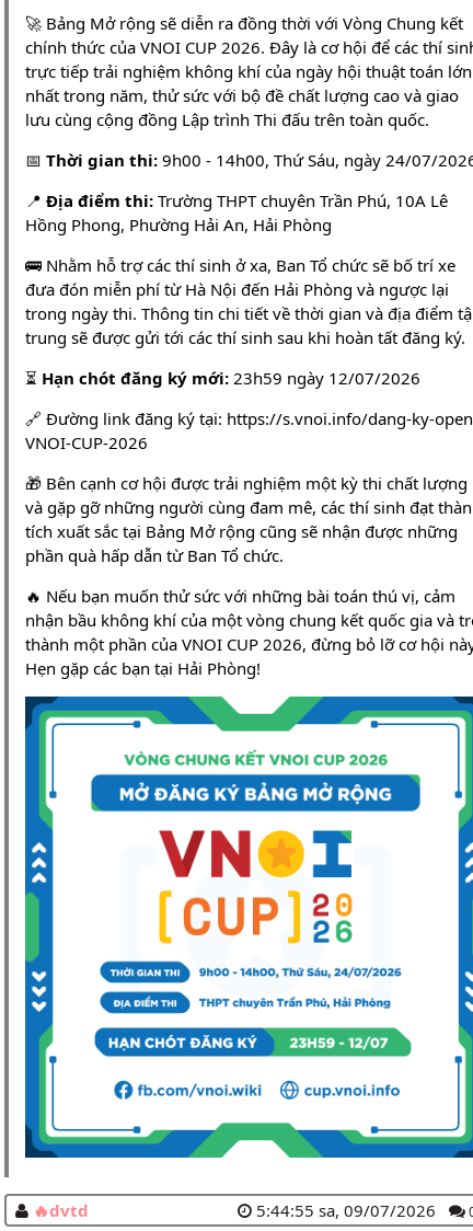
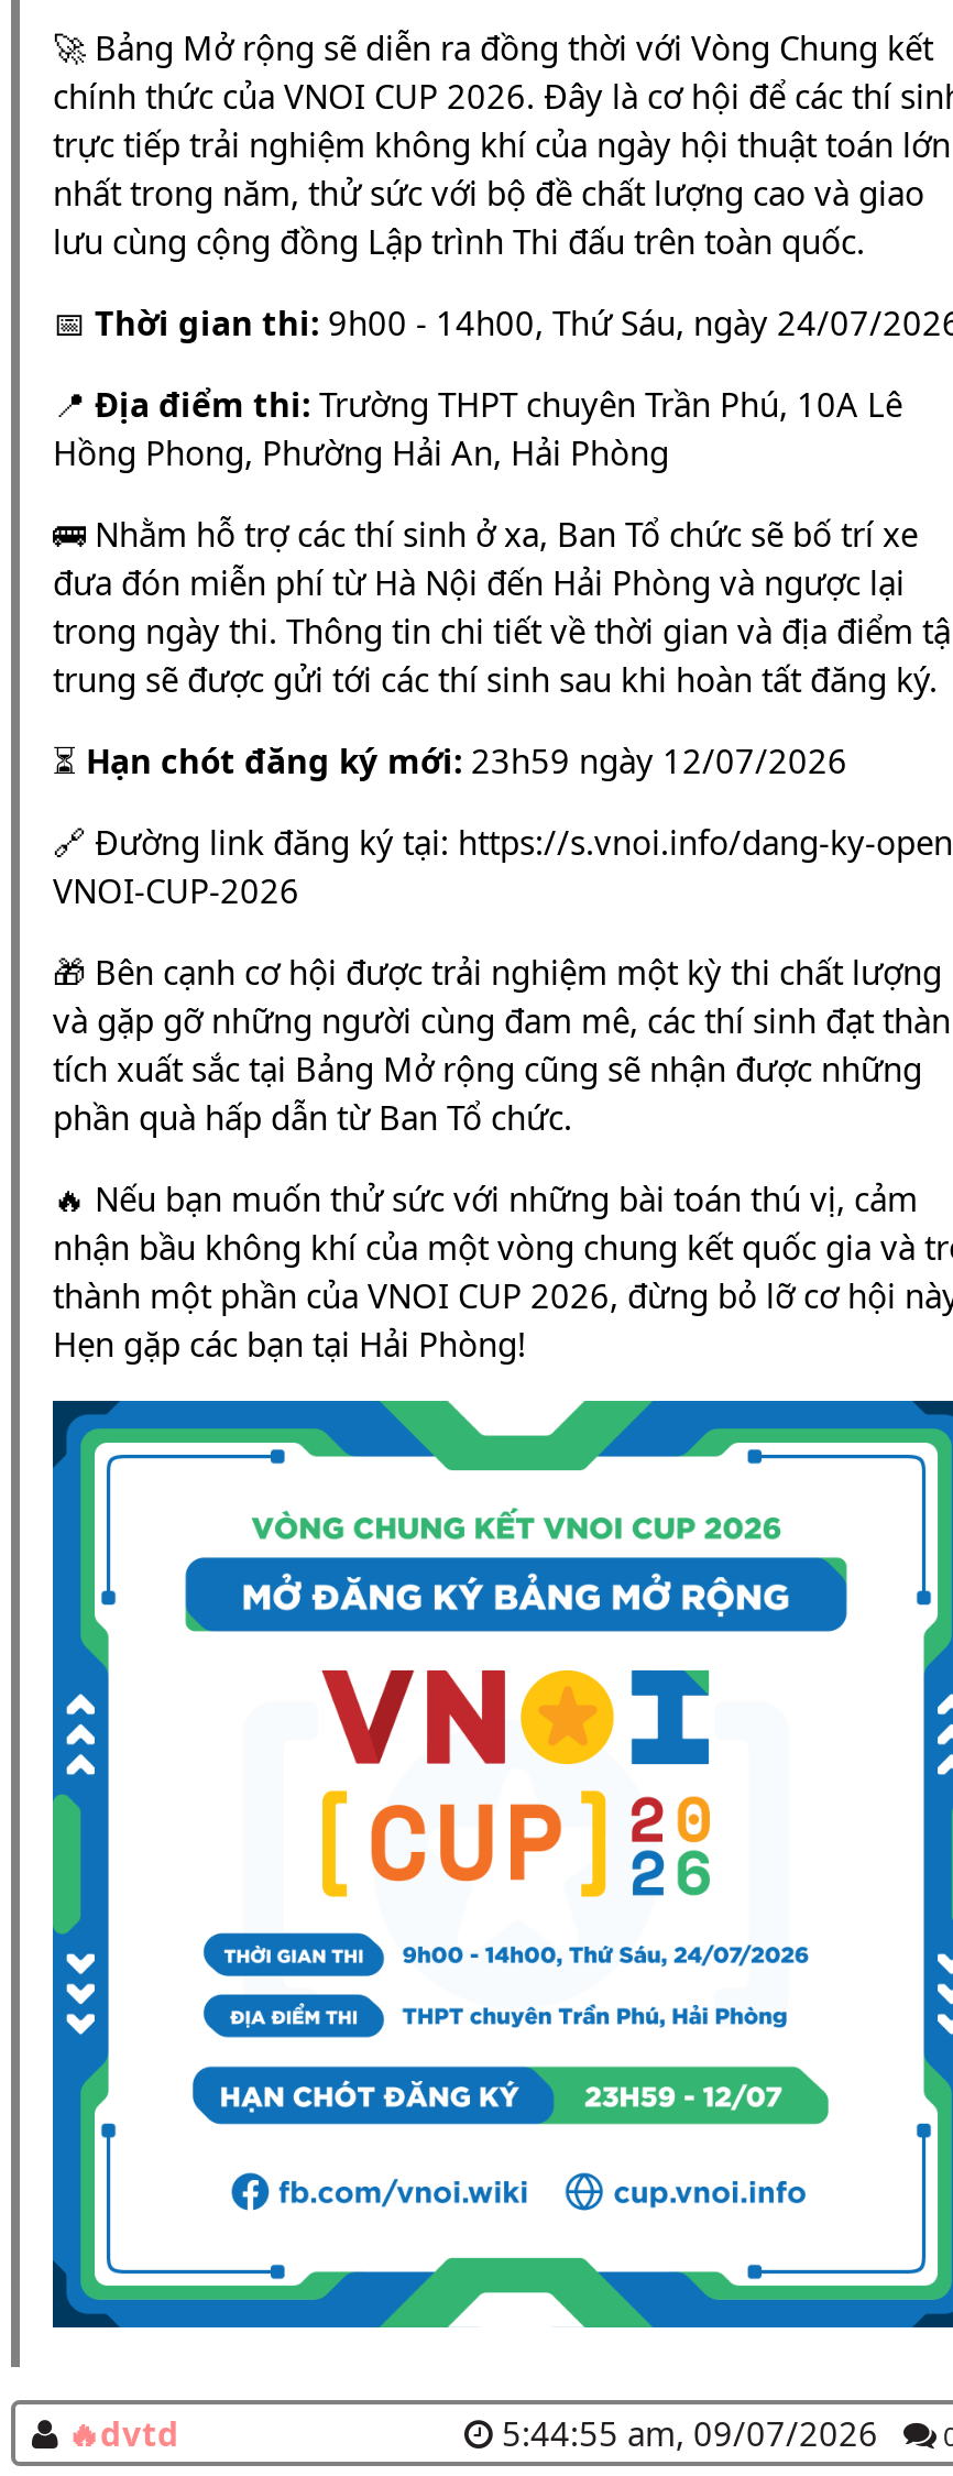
- 5:44:55 sa, 09/07/2026
+ 5:44:55 am, 09/07/2026
